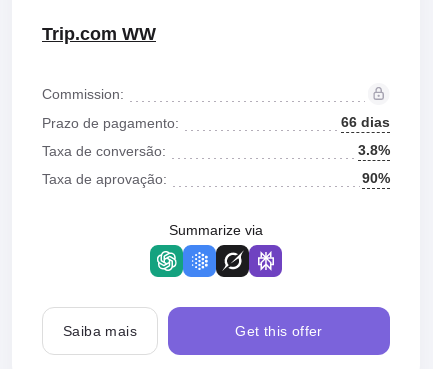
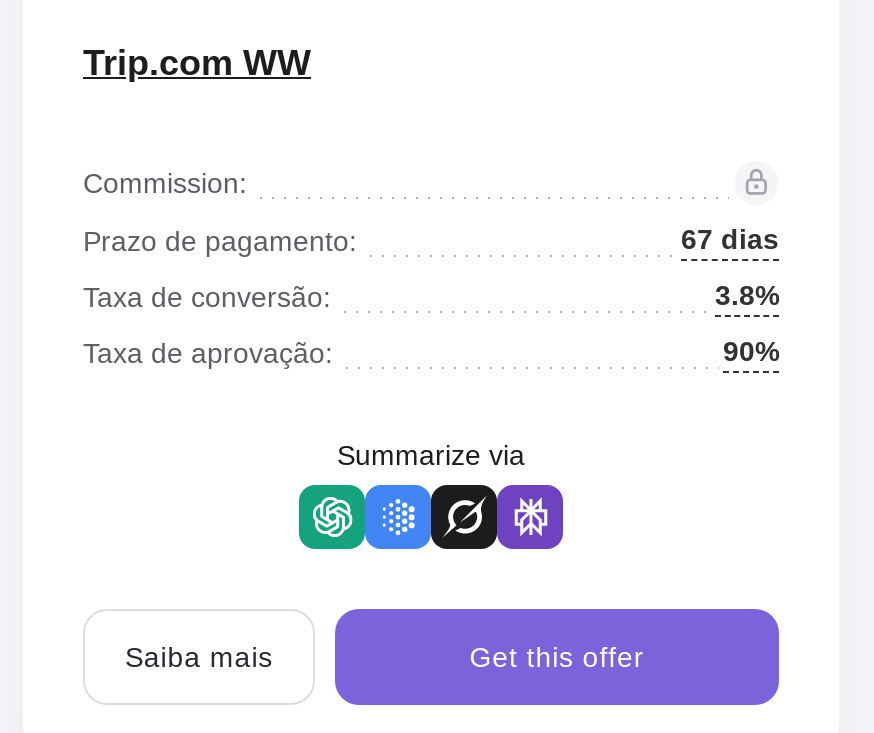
- 66 dias
+ 67 dias
